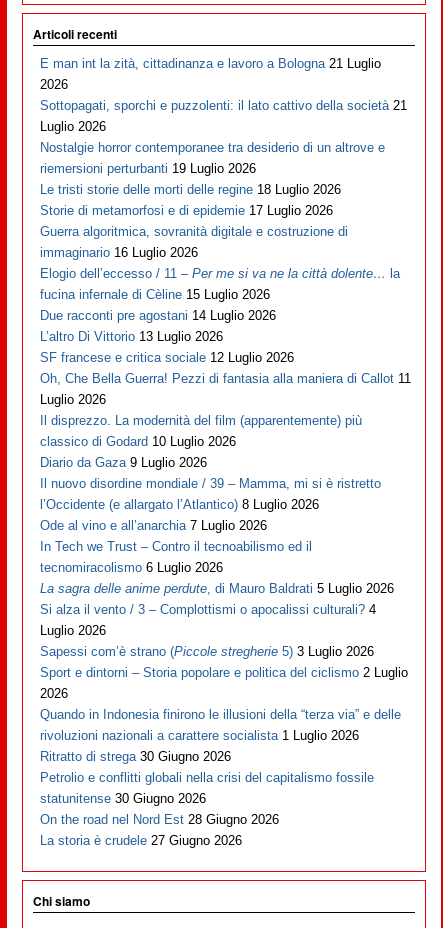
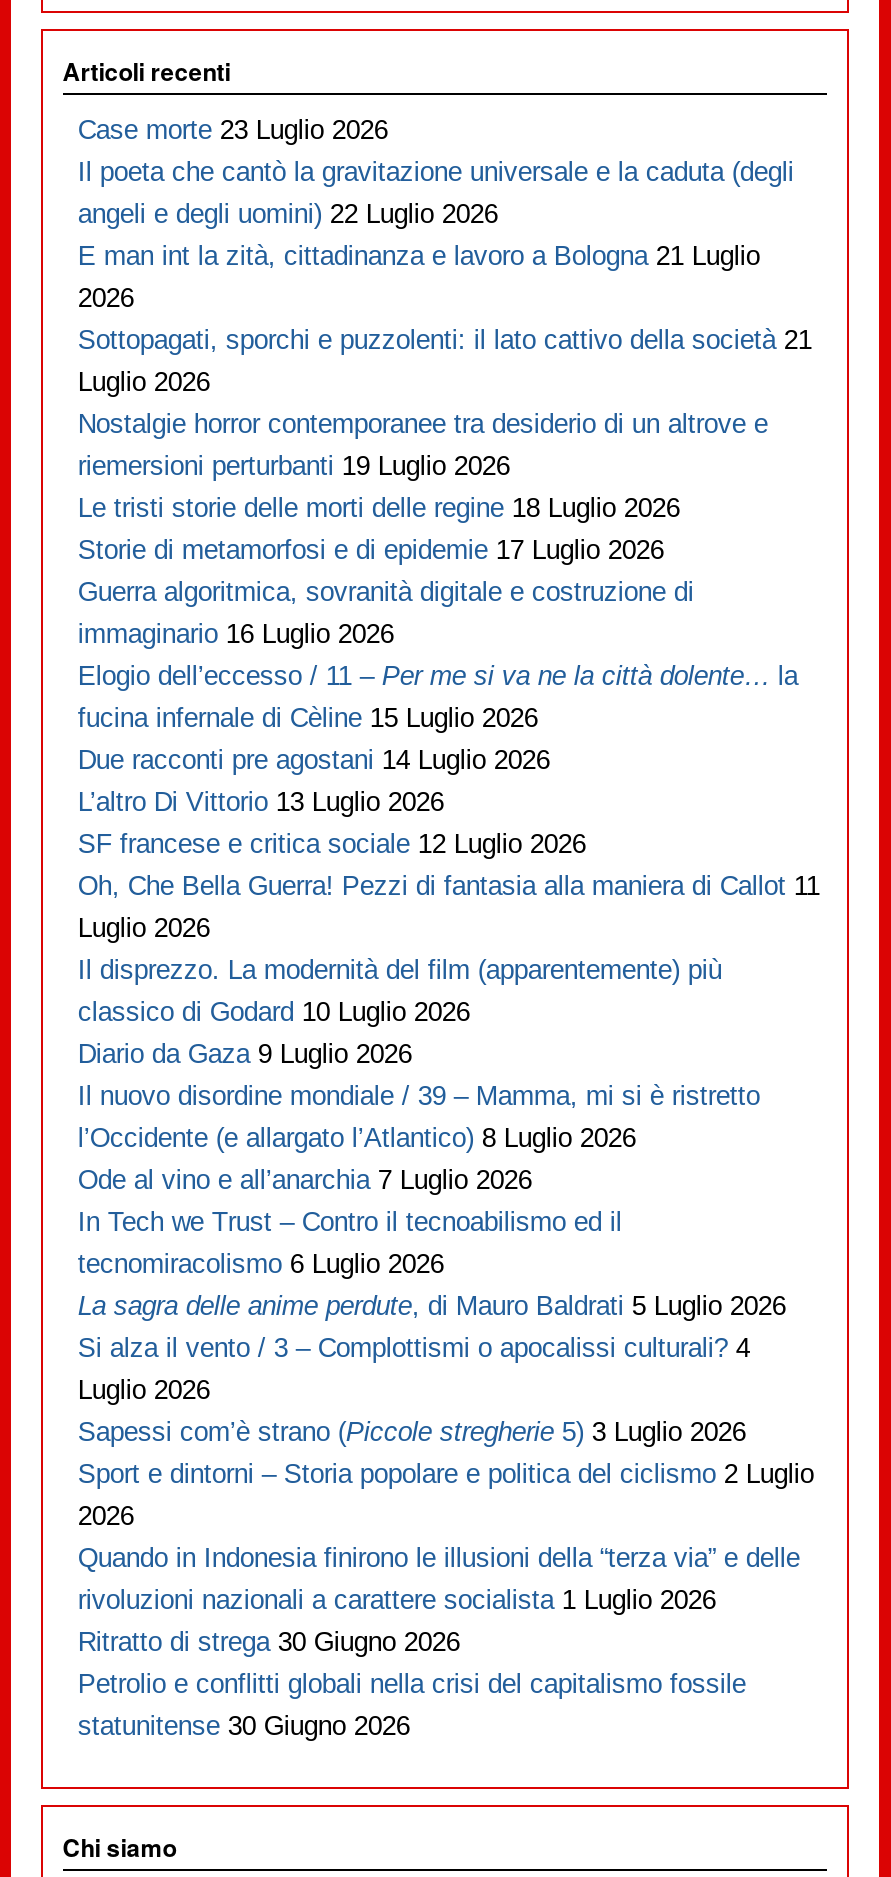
+ Case morte 23 Luglio 2026
+ Il poeta che cantò la gravitazione universale e la caduta (degli
+ angeli e degli uomini) 22 Luglio 2026

moved down: E man int la zità, cittadinanza e lavoro a Bologna 21 Luglio | 2026 | Sottopagati, sporchi e puzzolenti: il lato cattivo della società 21 | ... | Petrolio e conflitti globali nella crisi del capitalismo fossile | statunitense 30 Giugno 2026

- On the road nel Nord Est 28 Giugno 2026
- La storia è crudele 27 Giugno 2026
